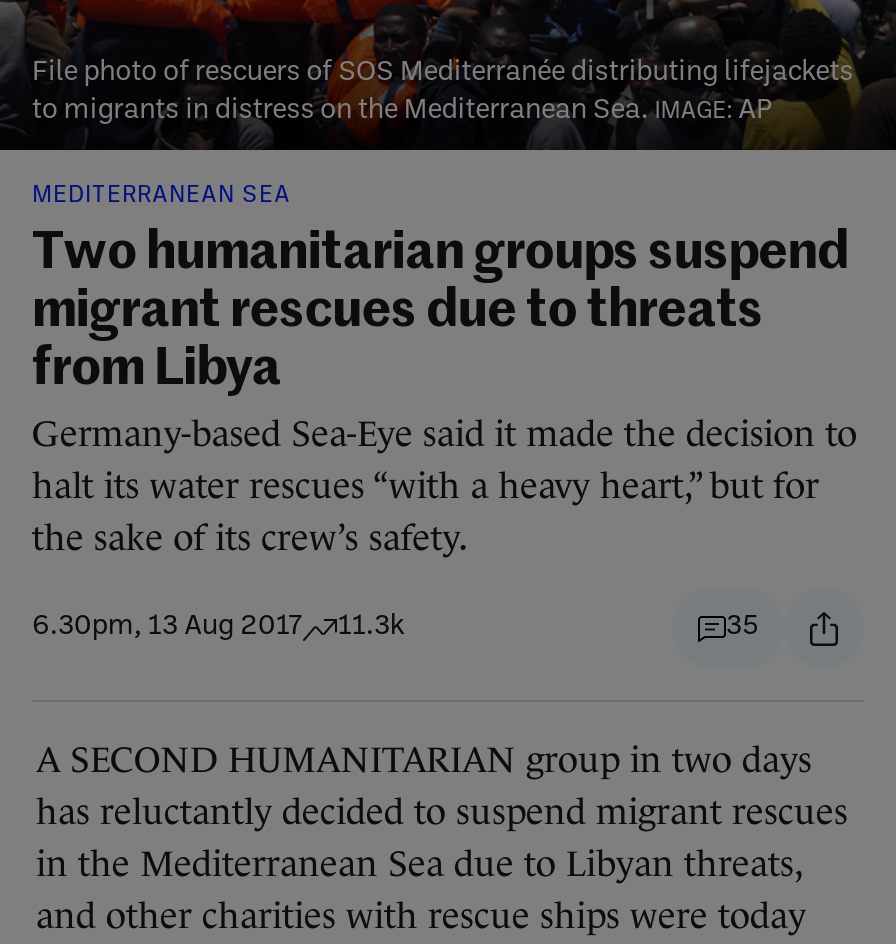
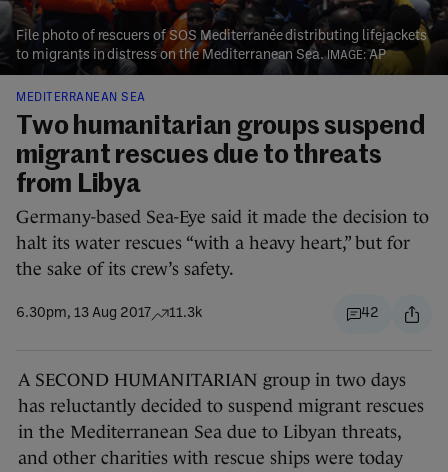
- 35
+ 42
